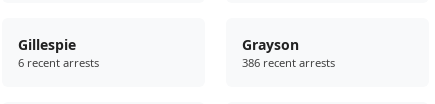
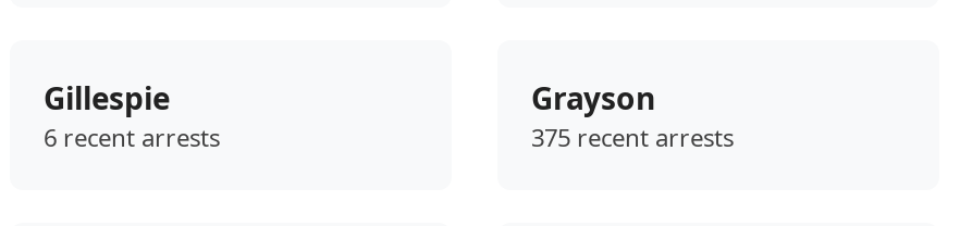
- 386 recent arrests
+ 375 recent arrests
